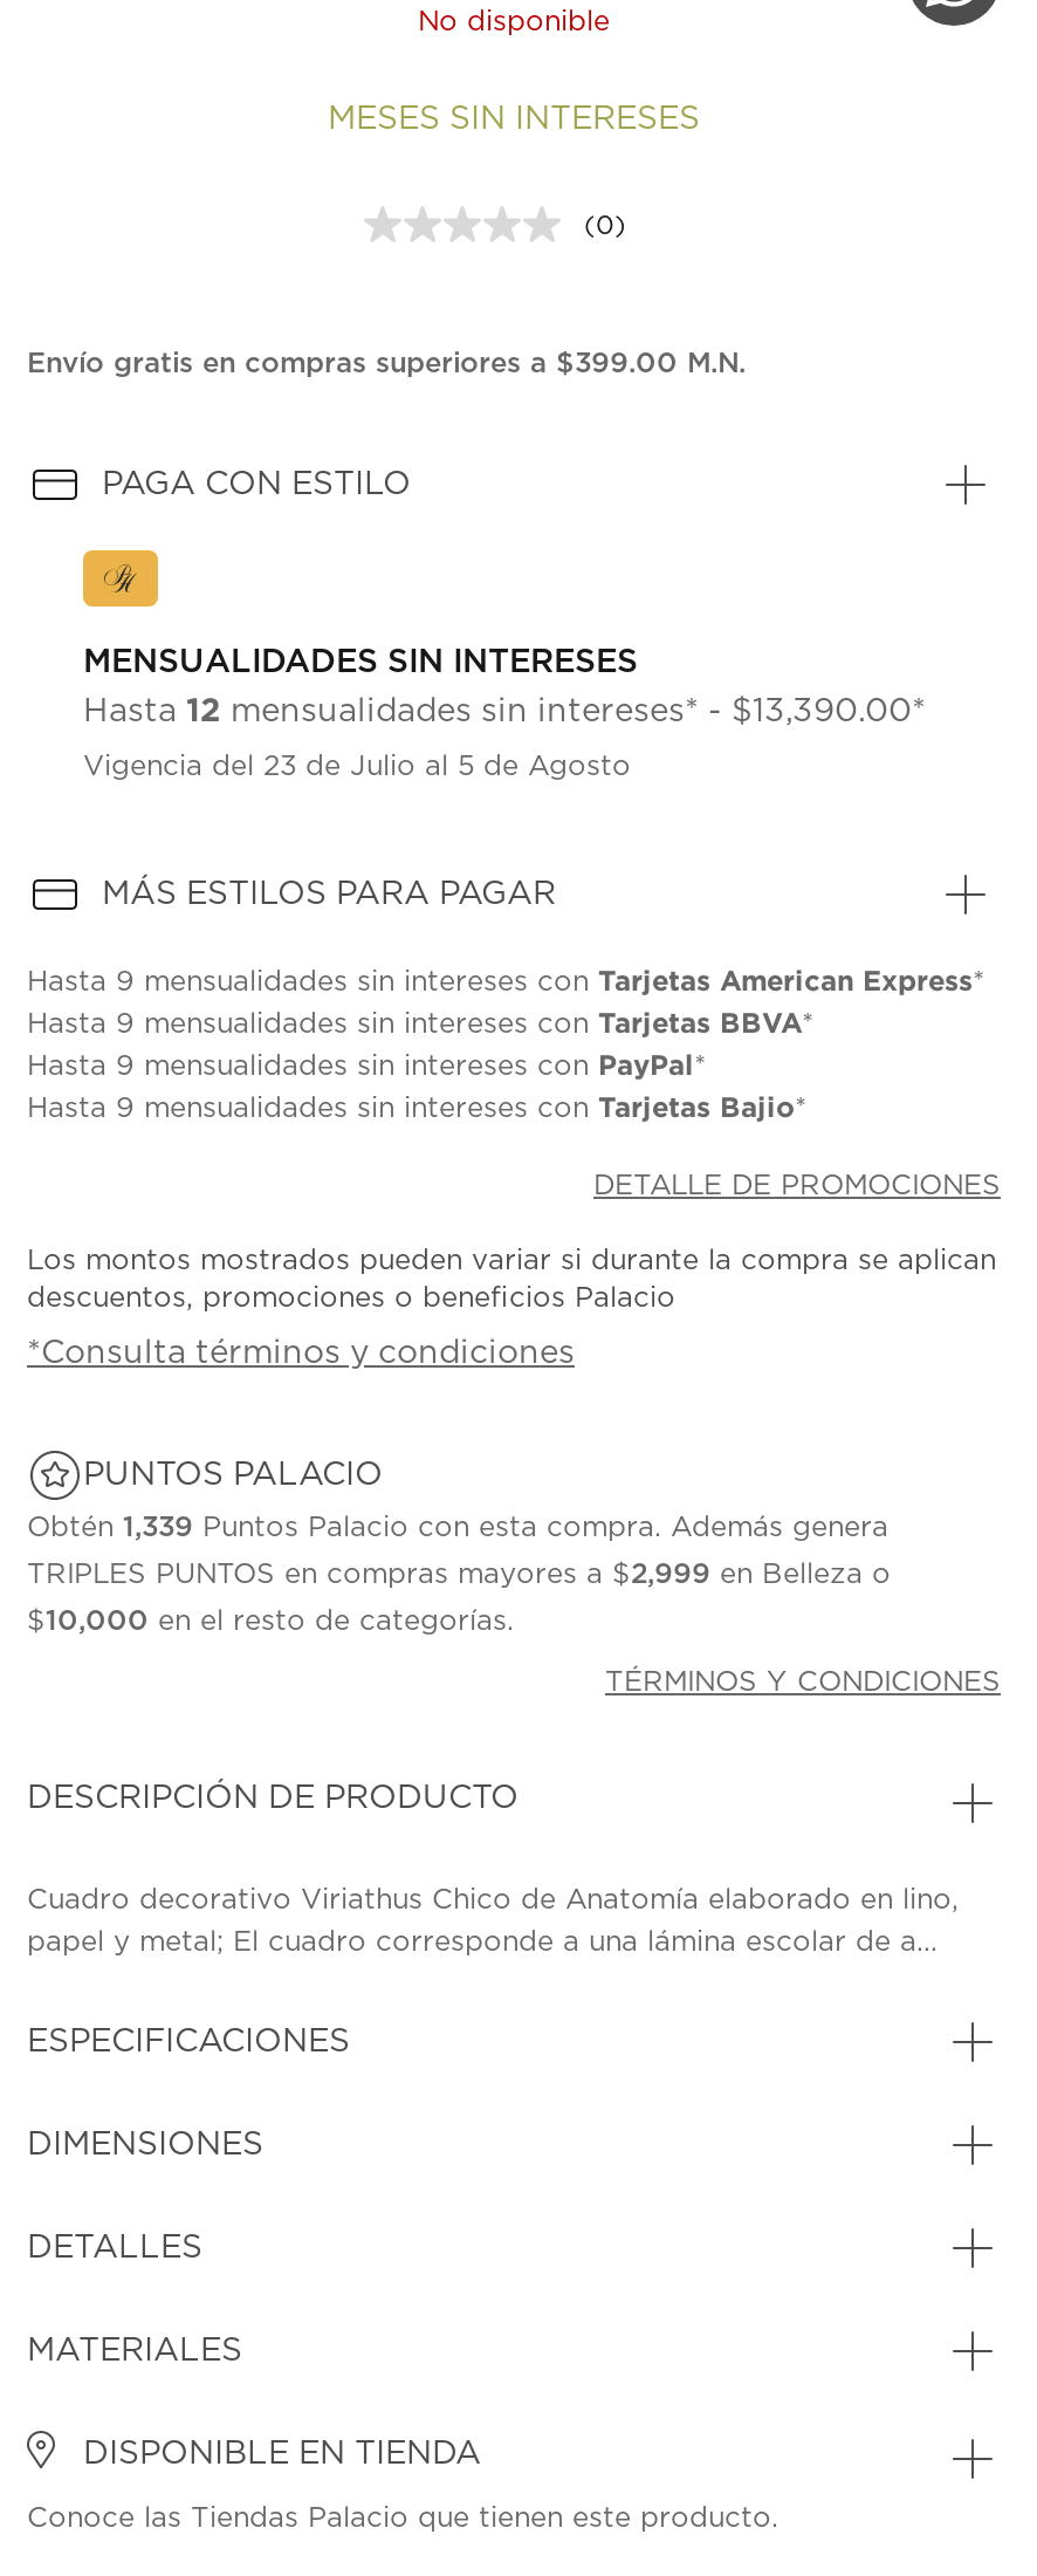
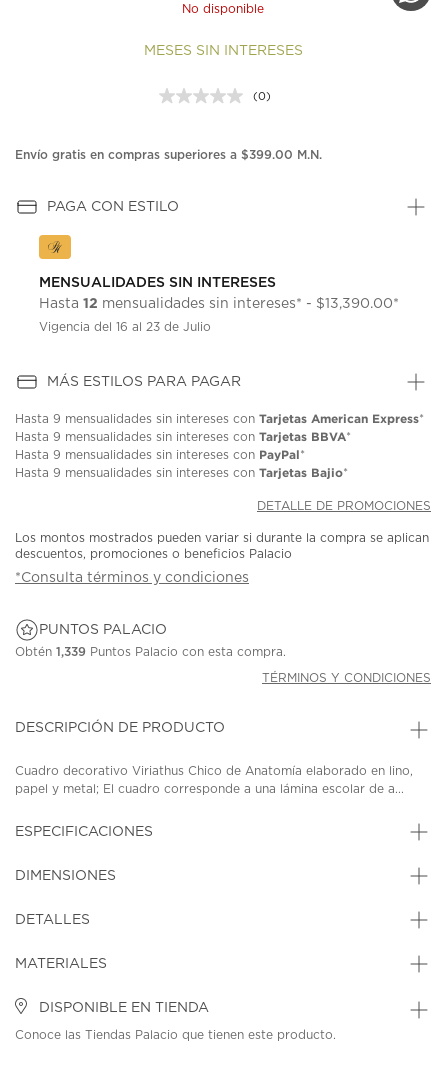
- Vigencia del 23 de Julio al 5 de Agosto
+ Vigencia del 16 al 23 de Julio

- Obtén 1,339 Puntos Palacio con esta compra. Además genera
- TRIPLES PUNTOS en compras mayores a $2,999 en Belleza o
- $10,000 en el resto de categorías.
+ Obtén 1,339 Puntos Palacio con esta compra.
